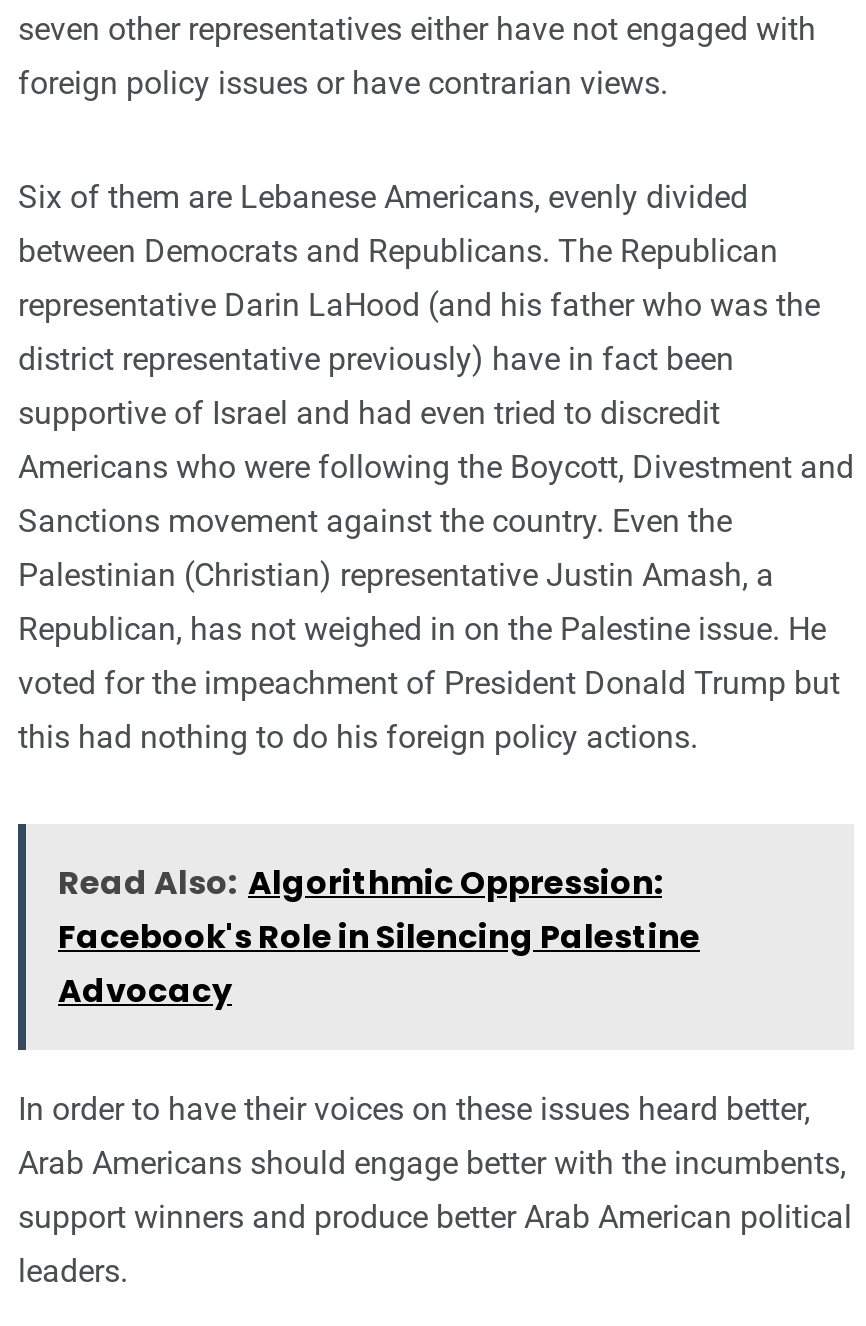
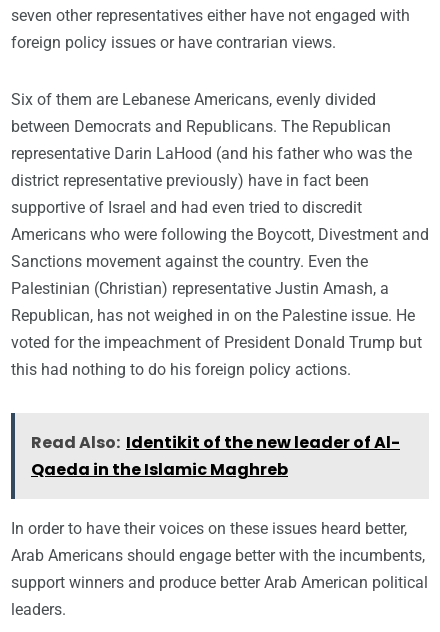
- Read Also: Algorithmic Oppression:
- Facebook's Role in Silencing Palestine
- Advocacy
+ Read Also: Identikit of the new leader of Al-
+ Qaeda in the Islamic Maghreb
